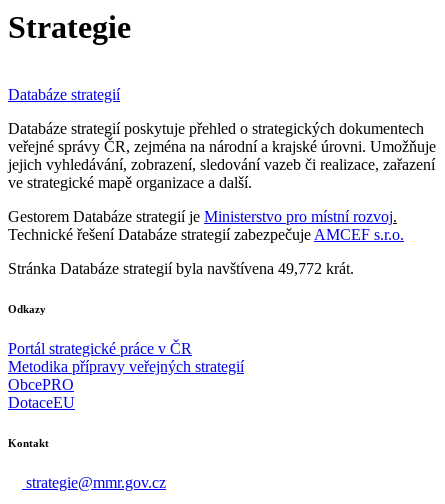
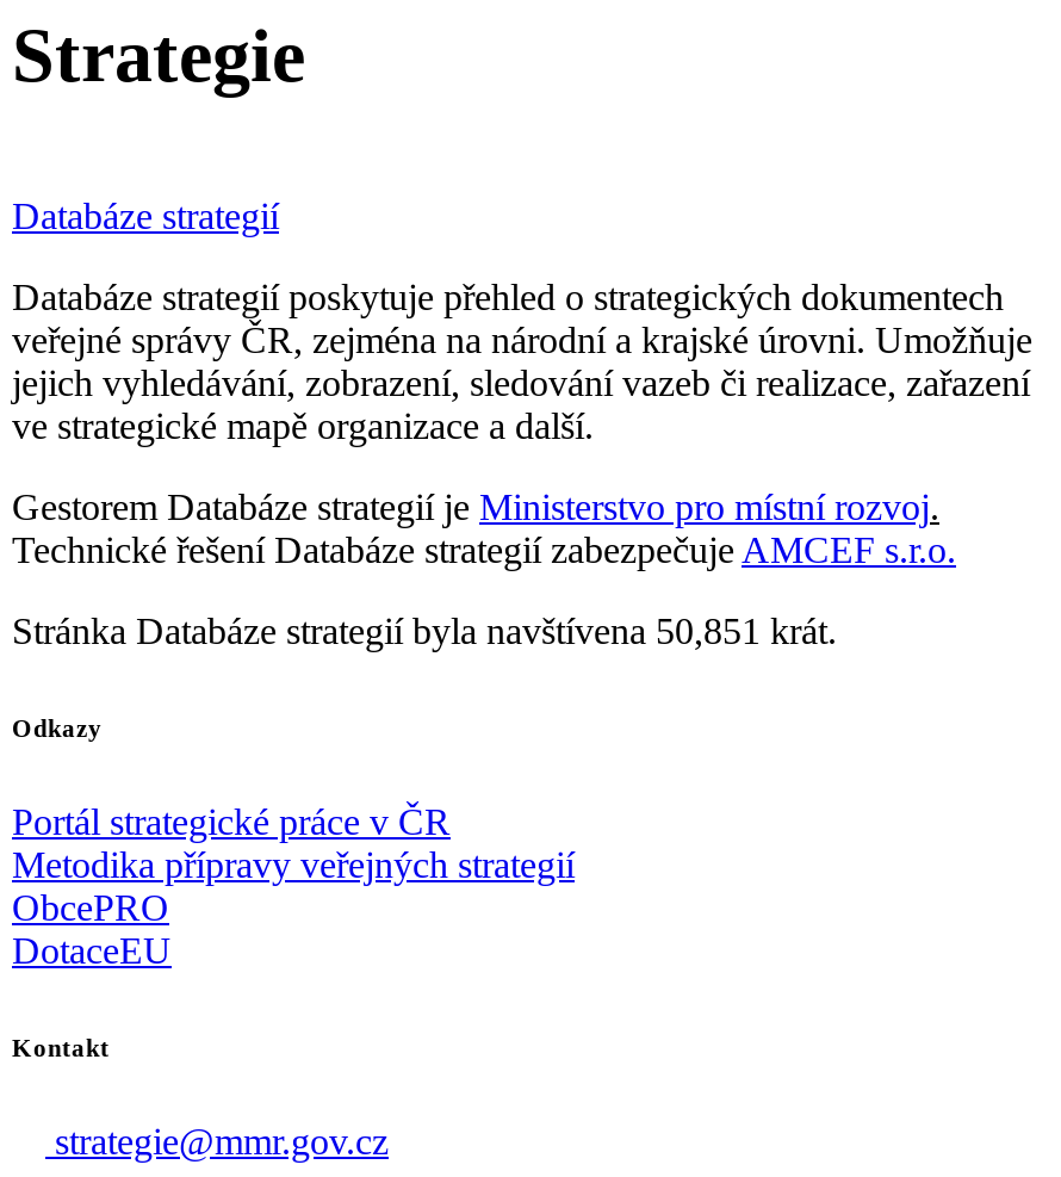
- Stránka Databáze strategií byla navštívena 49,772 krát.
+ Stránka Databáze strategií byla navštívena 50,851 krát.
